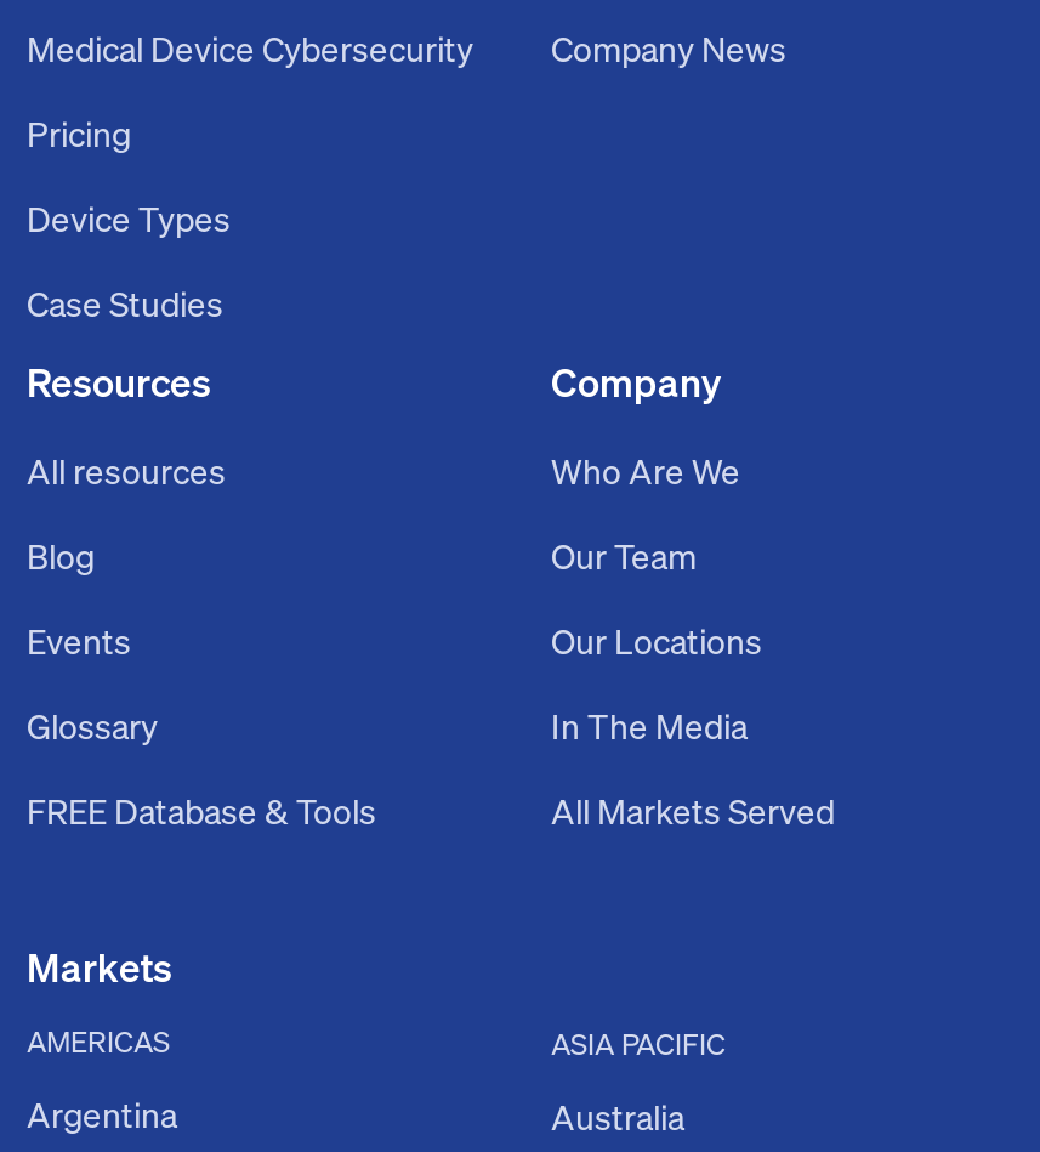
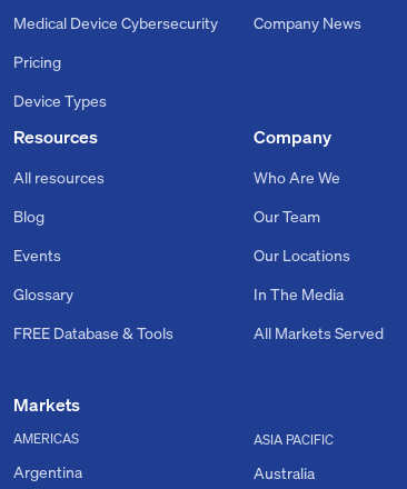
- Case Studies
